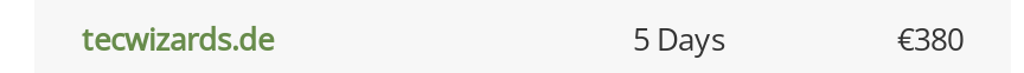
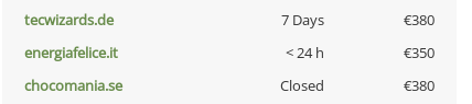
- 5 Days
+ 7 Days
+ €380
+ energiafelice.it
+ < 24 h
+ €350
+ chocomania.se
+ Closed
